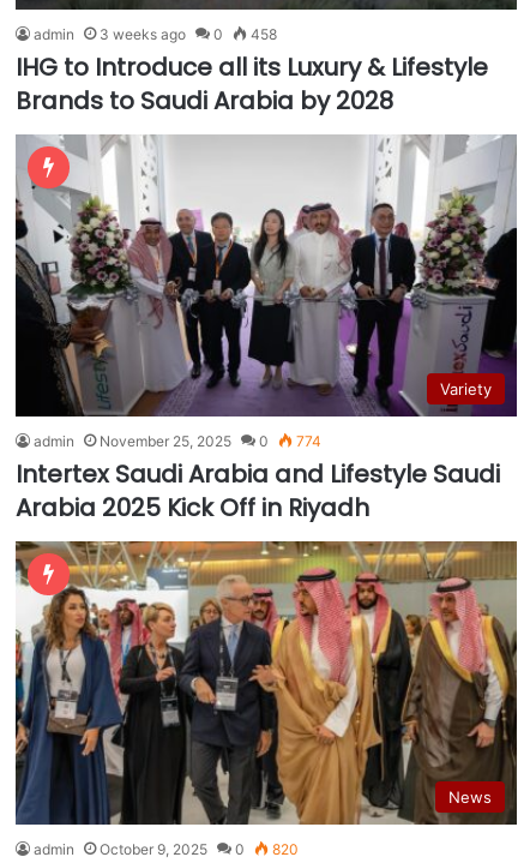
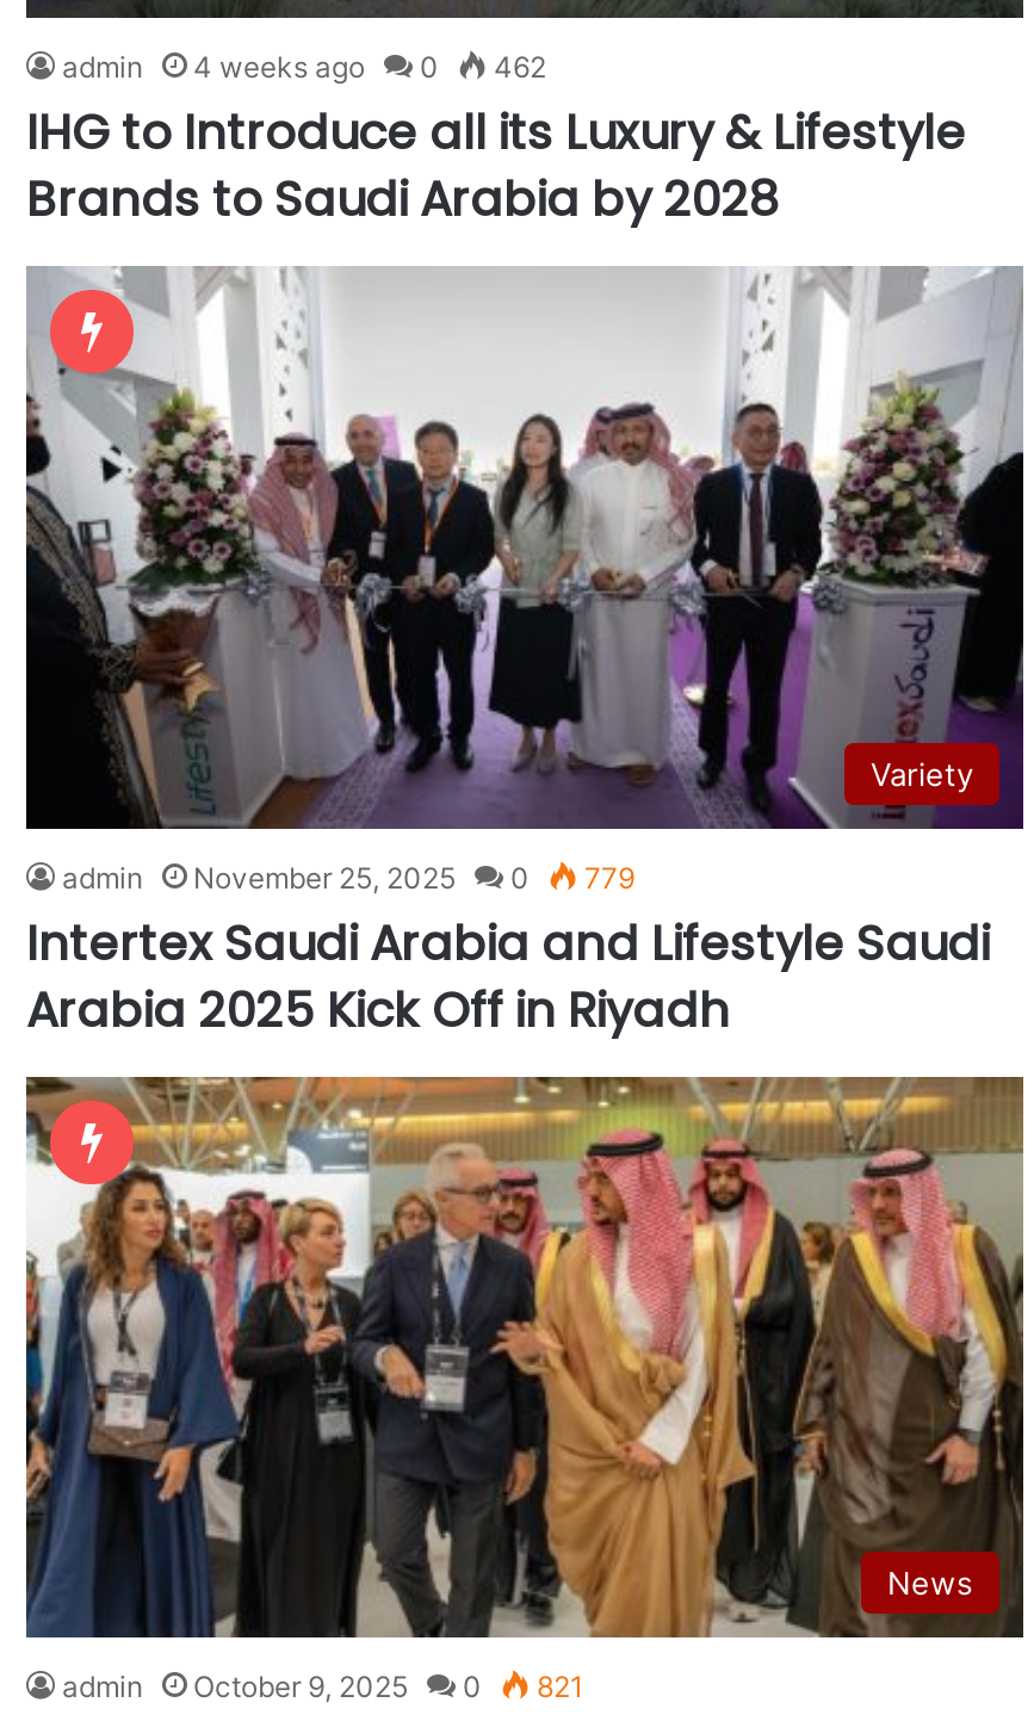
- 3 weeks ago
+ 4 weeks ago

- 458
+ 462

- admin November 25, 2025 0 774
+ admin November 25, 2025 0 779

- admin October 9, 2025 0 820
+ admin October 9, 2025 0 821
